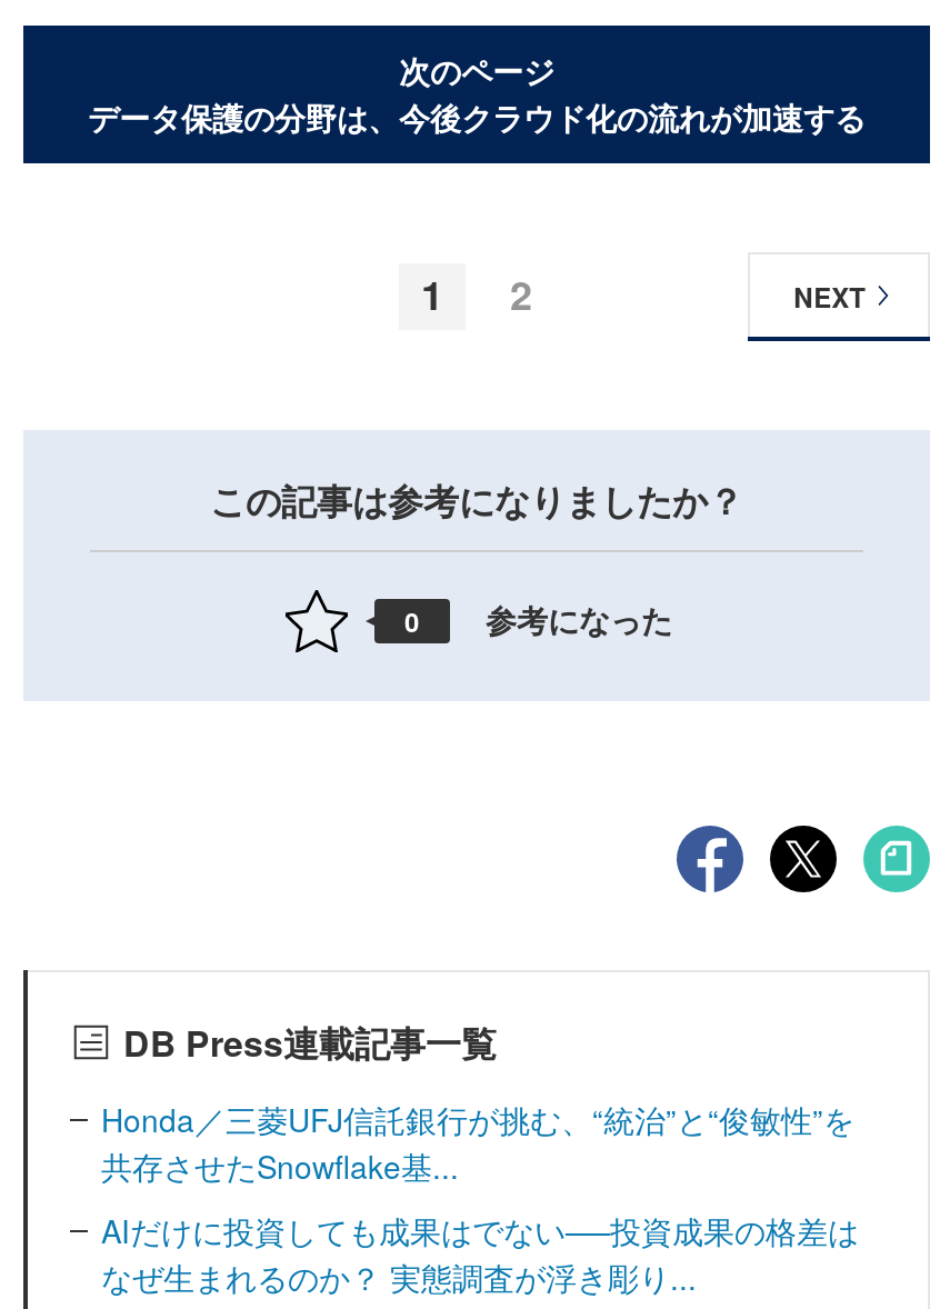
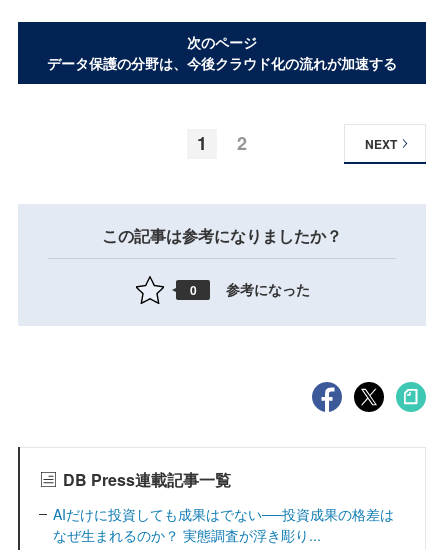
- Honda／三菱UFJ信託銀行が挑む、“統治”と“俊敏性”を
- 共存させたSnowflake基...
